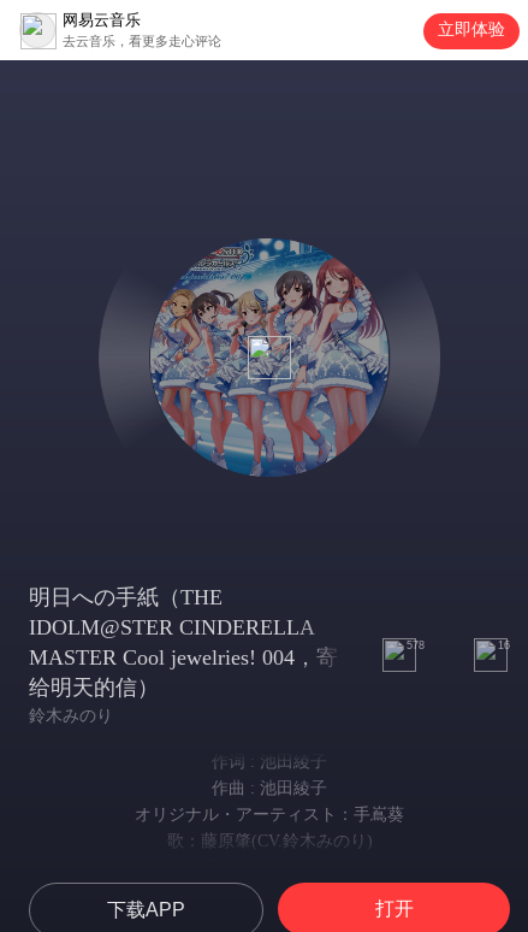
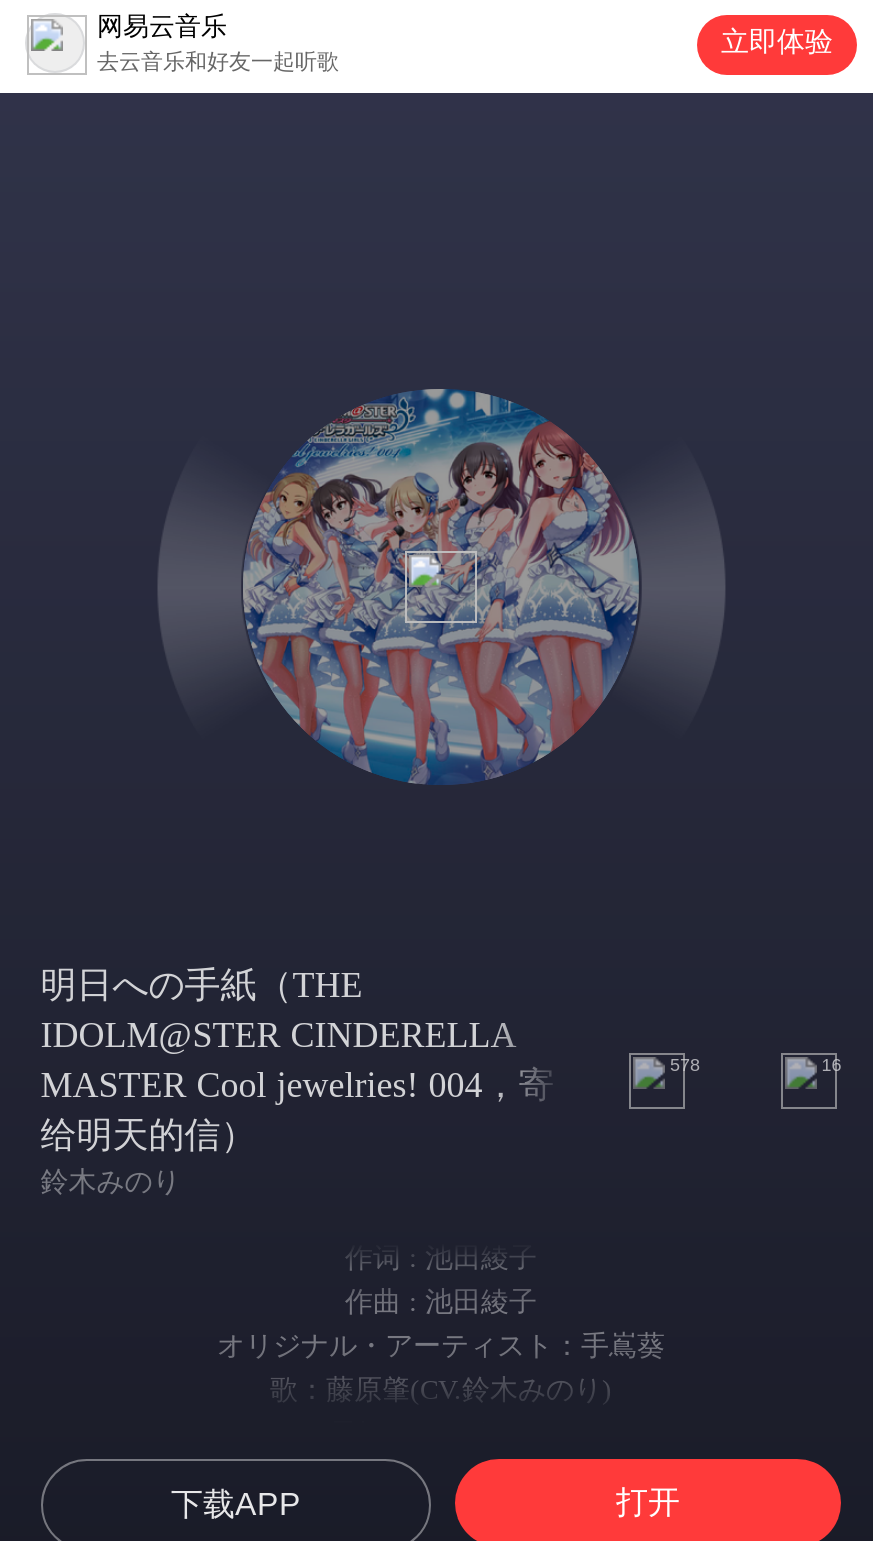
- 去云音乐，看更多走心评论
+ 去云音乐和好友一起听歌
